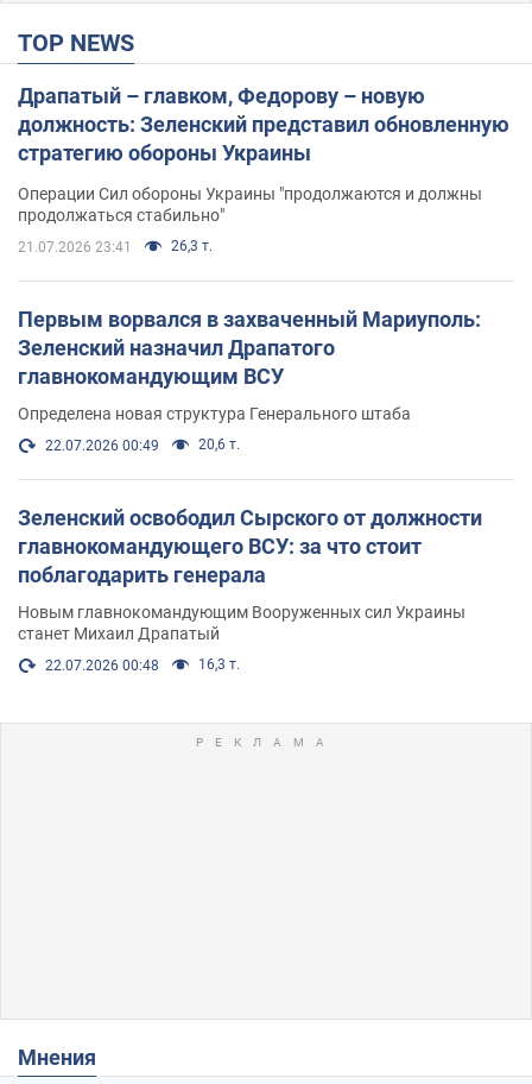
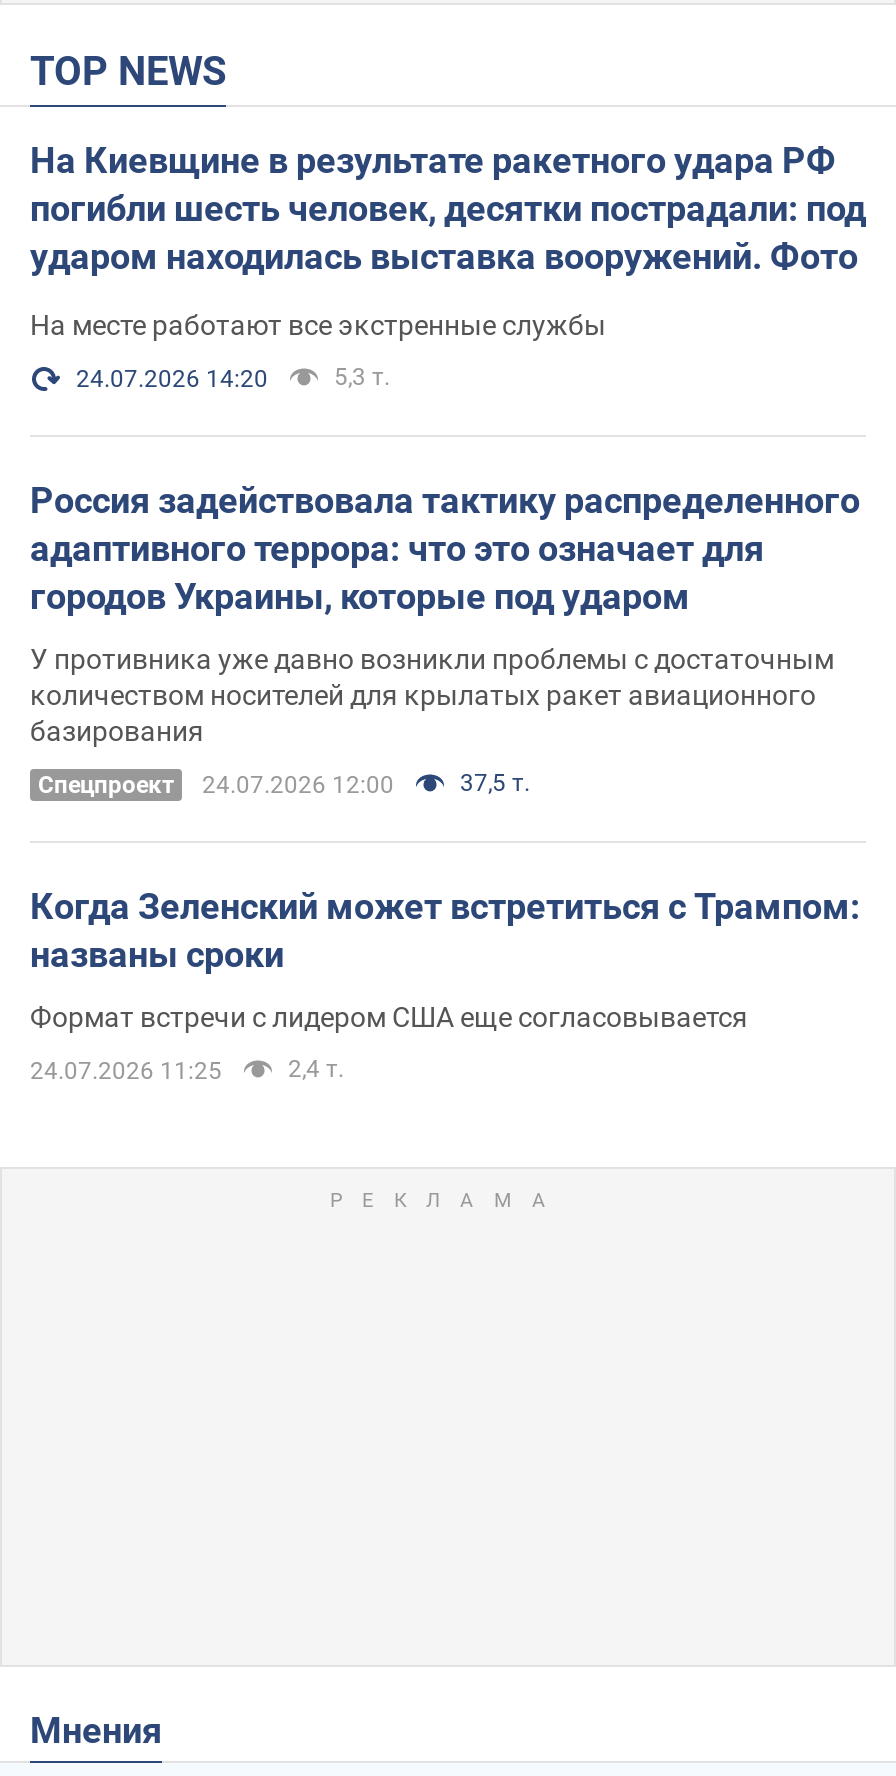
- Драпатый – главком, Федорову – новую
- должность: Зеленский представил обновленную
- стратегию обороны Украины
+ На Киевщине в результате ракетного удара РФ
+ погибли шесть человек, десятки пострадали: под
+ ударом находилась выставка вооружений. Фото

- Операции Сил обороны Украины "продолжаются и должны
- продолжаться стабильно"
+ На месте работают все экстренные службы

- 21.07.2026 23:41
- 26,3 т.
+ 24.07.2026 14:20
+ 5,3 т.

- Первым ворвался в захваченный Мариуполь:
- Зеленский назначил Драпатого
- главнокомандующим ВСУ
+ Россия задействовала тактику распределенного
+ адаптивного террора: что это означает для
+ городов Украины, которые под ударом

- Определена новая структура Генерального штаба
+ У противника уже давно возникли проблемы с достаточным
+ количеством носителей для крылатых ракет авиационного
+ базирования

- 22.07.2026 00:49
- 20,6 т.
+ Спецпроект
+ 24.07.2026 12:00
+ 37,5 т.

- Зеленский освободил Сырского от должности
- главнокомандующего ВСУ: за что стоит
- поблагодарить генерала
+ Когда Зеленский может встретиться с Трампом:
+ названы сроки

- Новым главнокомандующим Вооруженных сил Украины
- станет Михаил Драпатый
+ Формат встречи с лидером США еще согласовывается

- 22.07.2026 00:48
- 16,3 т.
+ 24.07.2026 11:25
+ 2,4 т.
